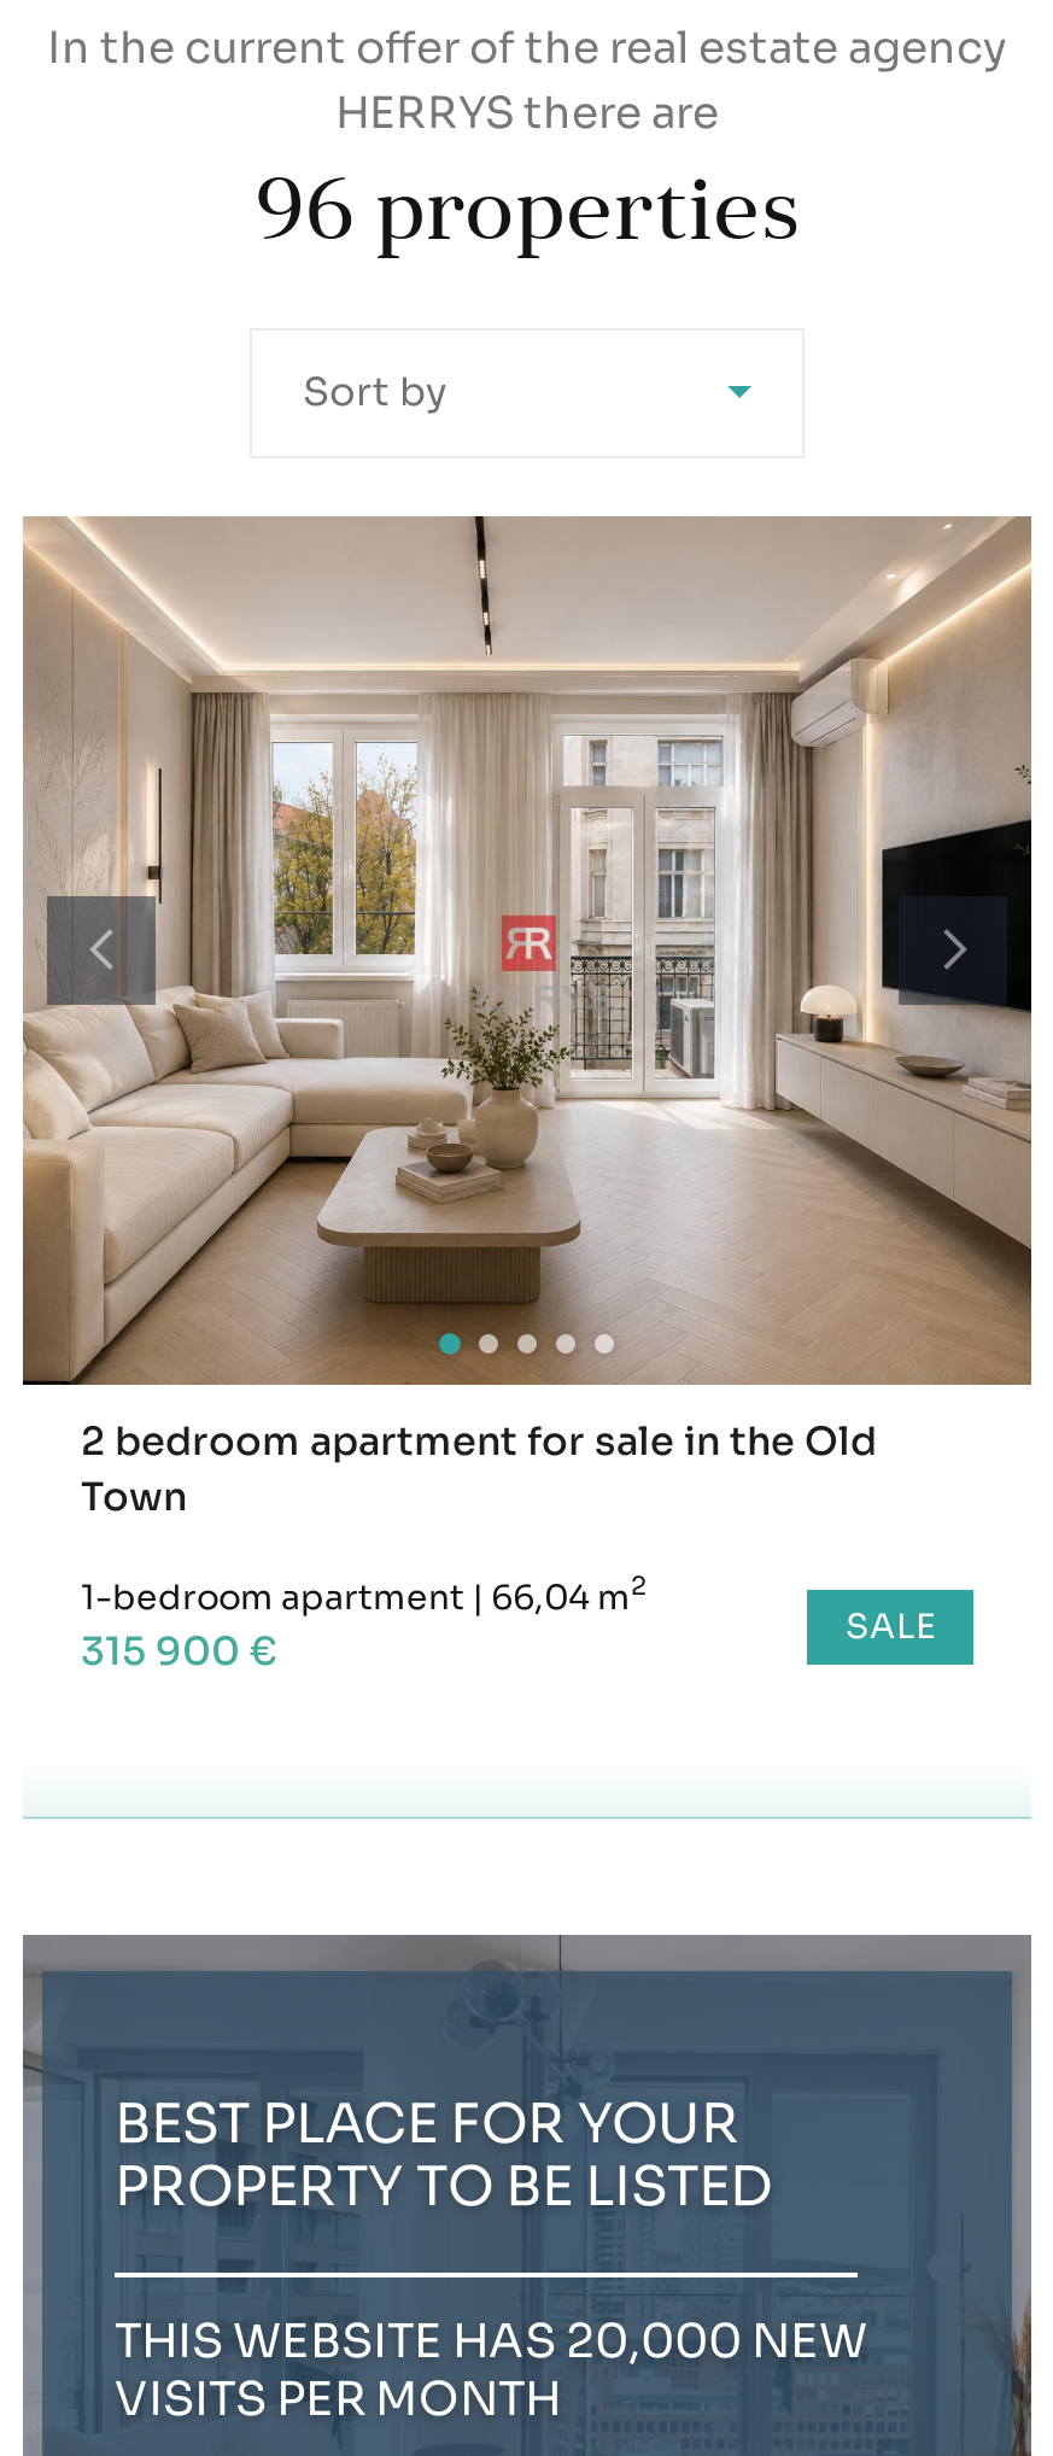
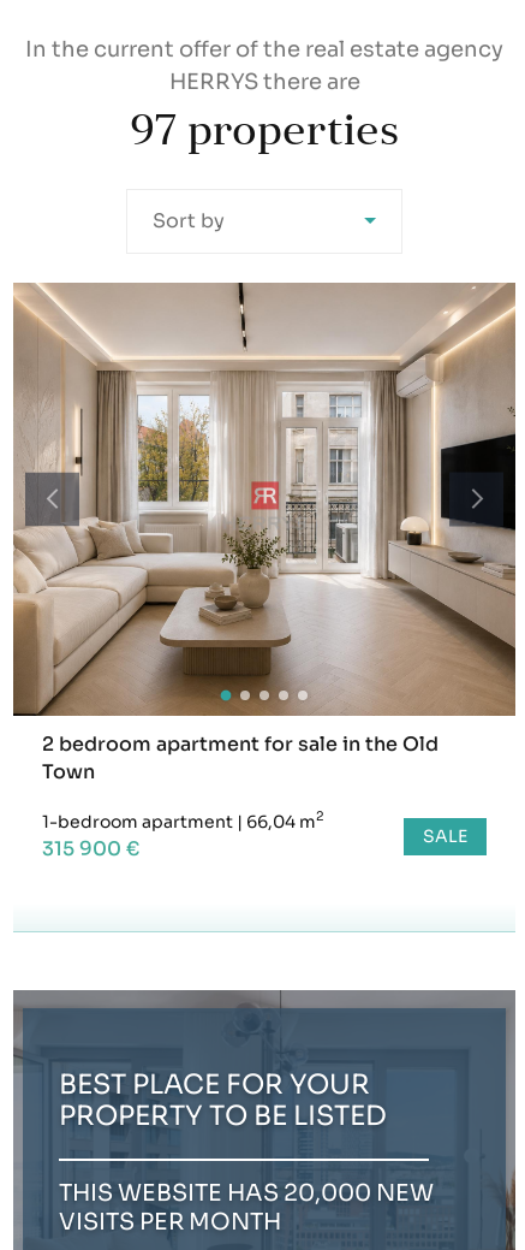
- 96 properties
+ 97 properties
